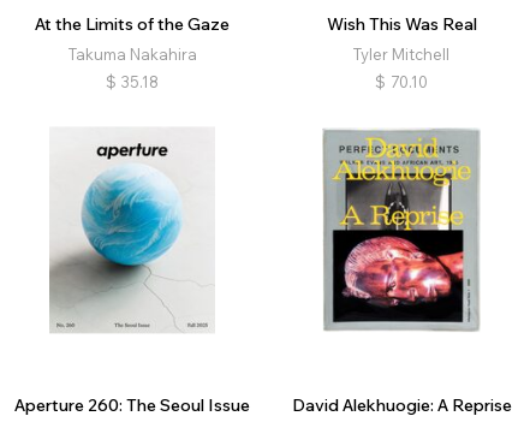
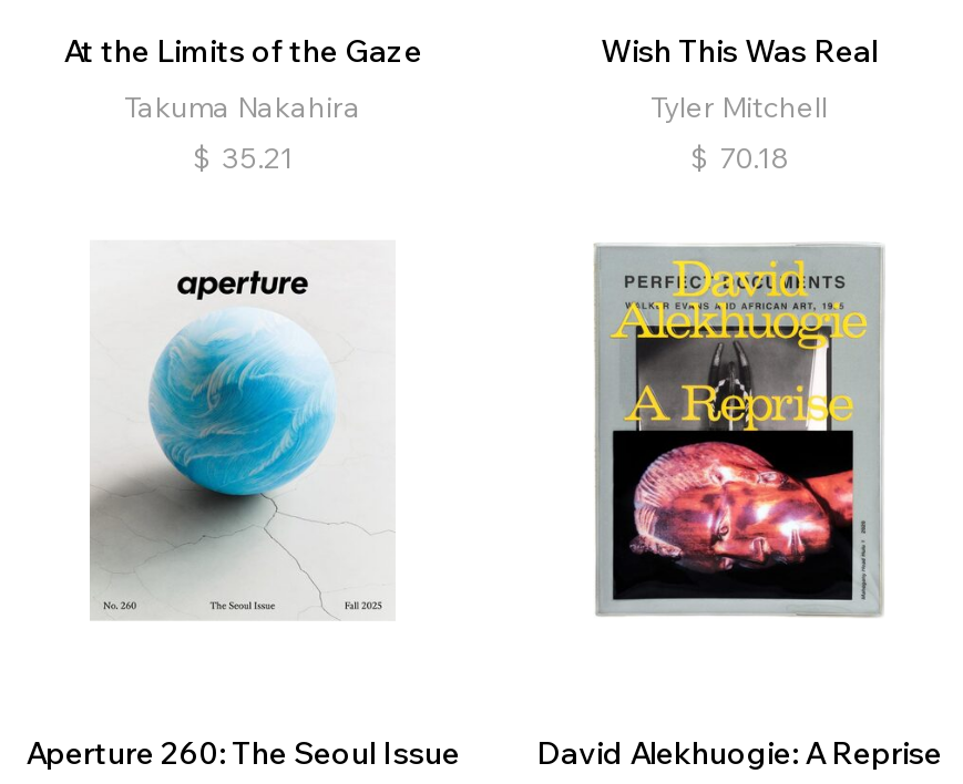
- $ 35.18
+ $ 35.21

- $ 70.10
+ $ 70.18
